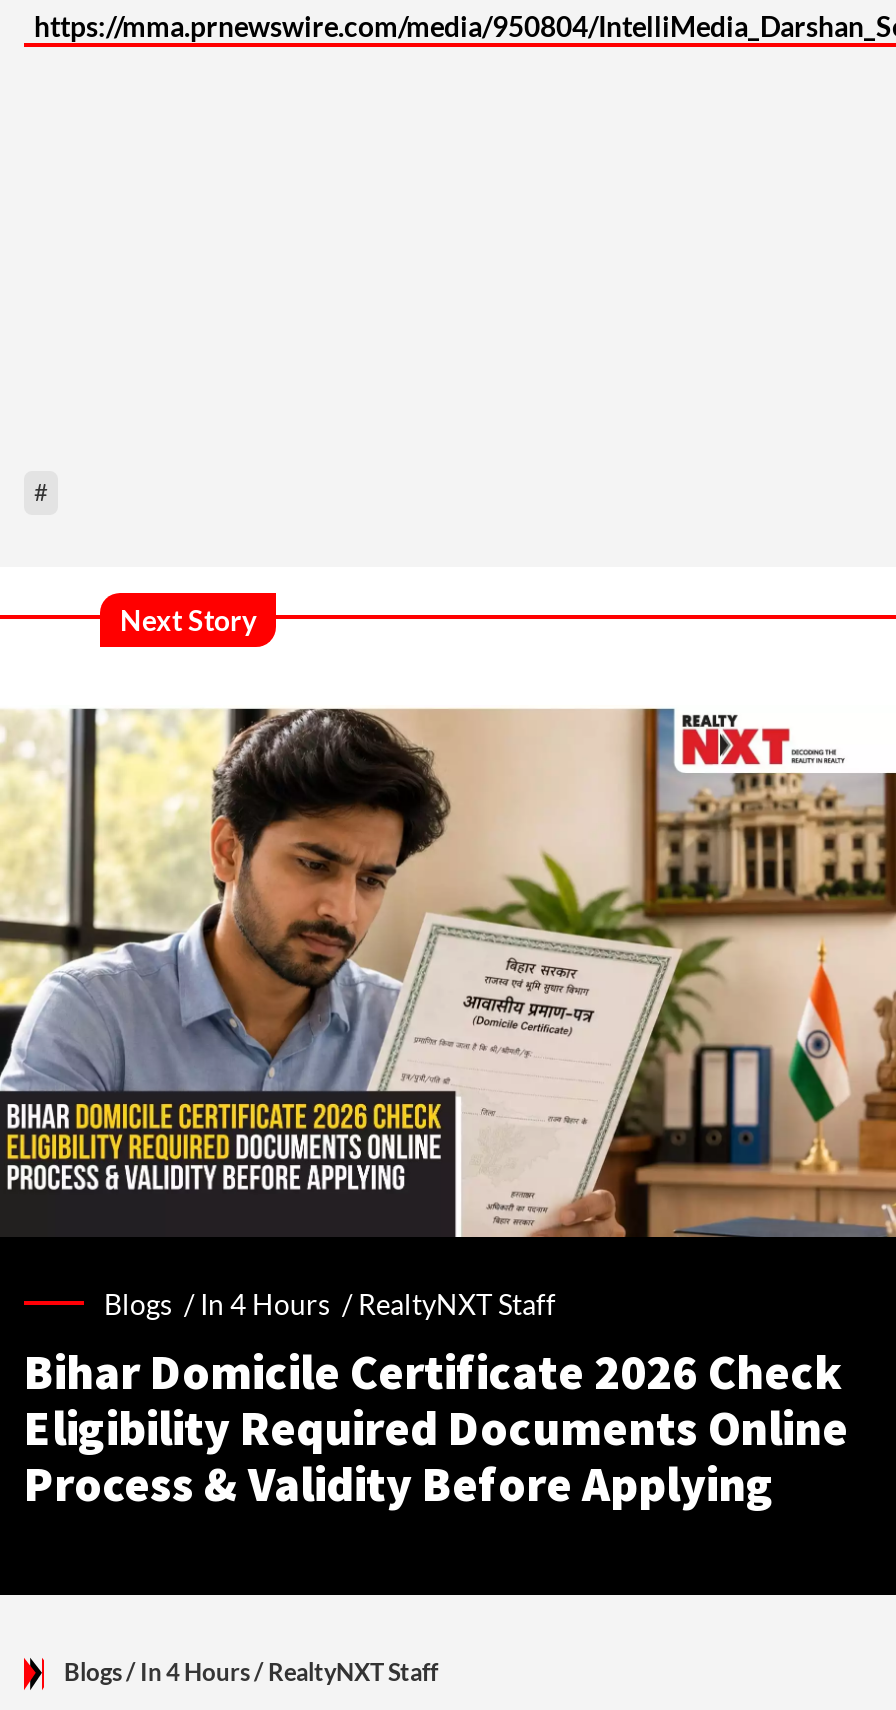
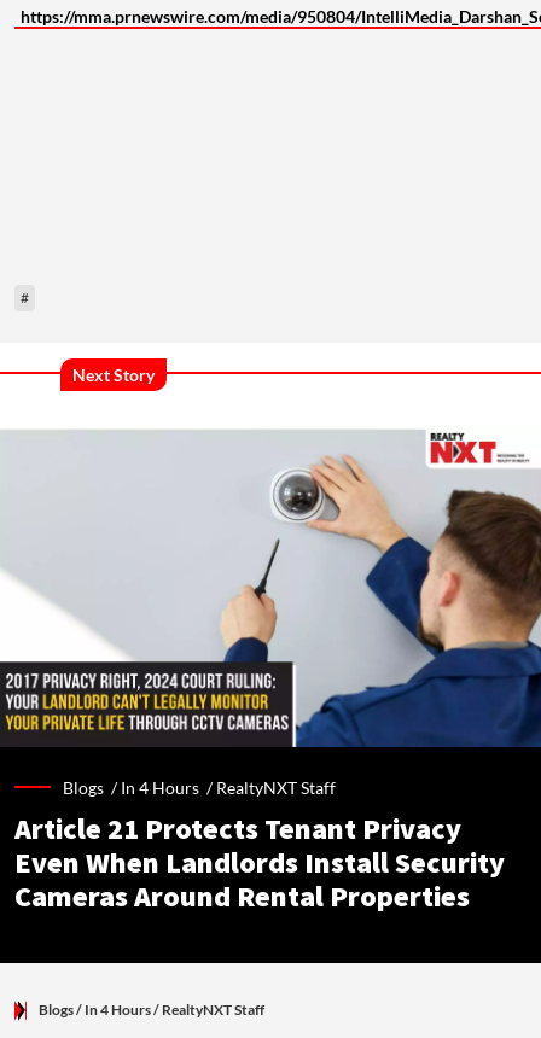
- [image]
+ [image]

- Bihar Domicile Certificate 2026 Check
- Eligibility Required Documents Online
- Process & Validity Before Applying
+ Article 21 Protects Tenant Privacy
+ Even When Landlords Install Security
+ Cameras Around Rental Properties
